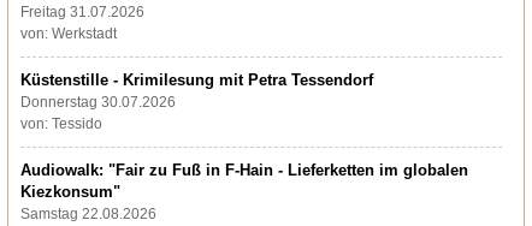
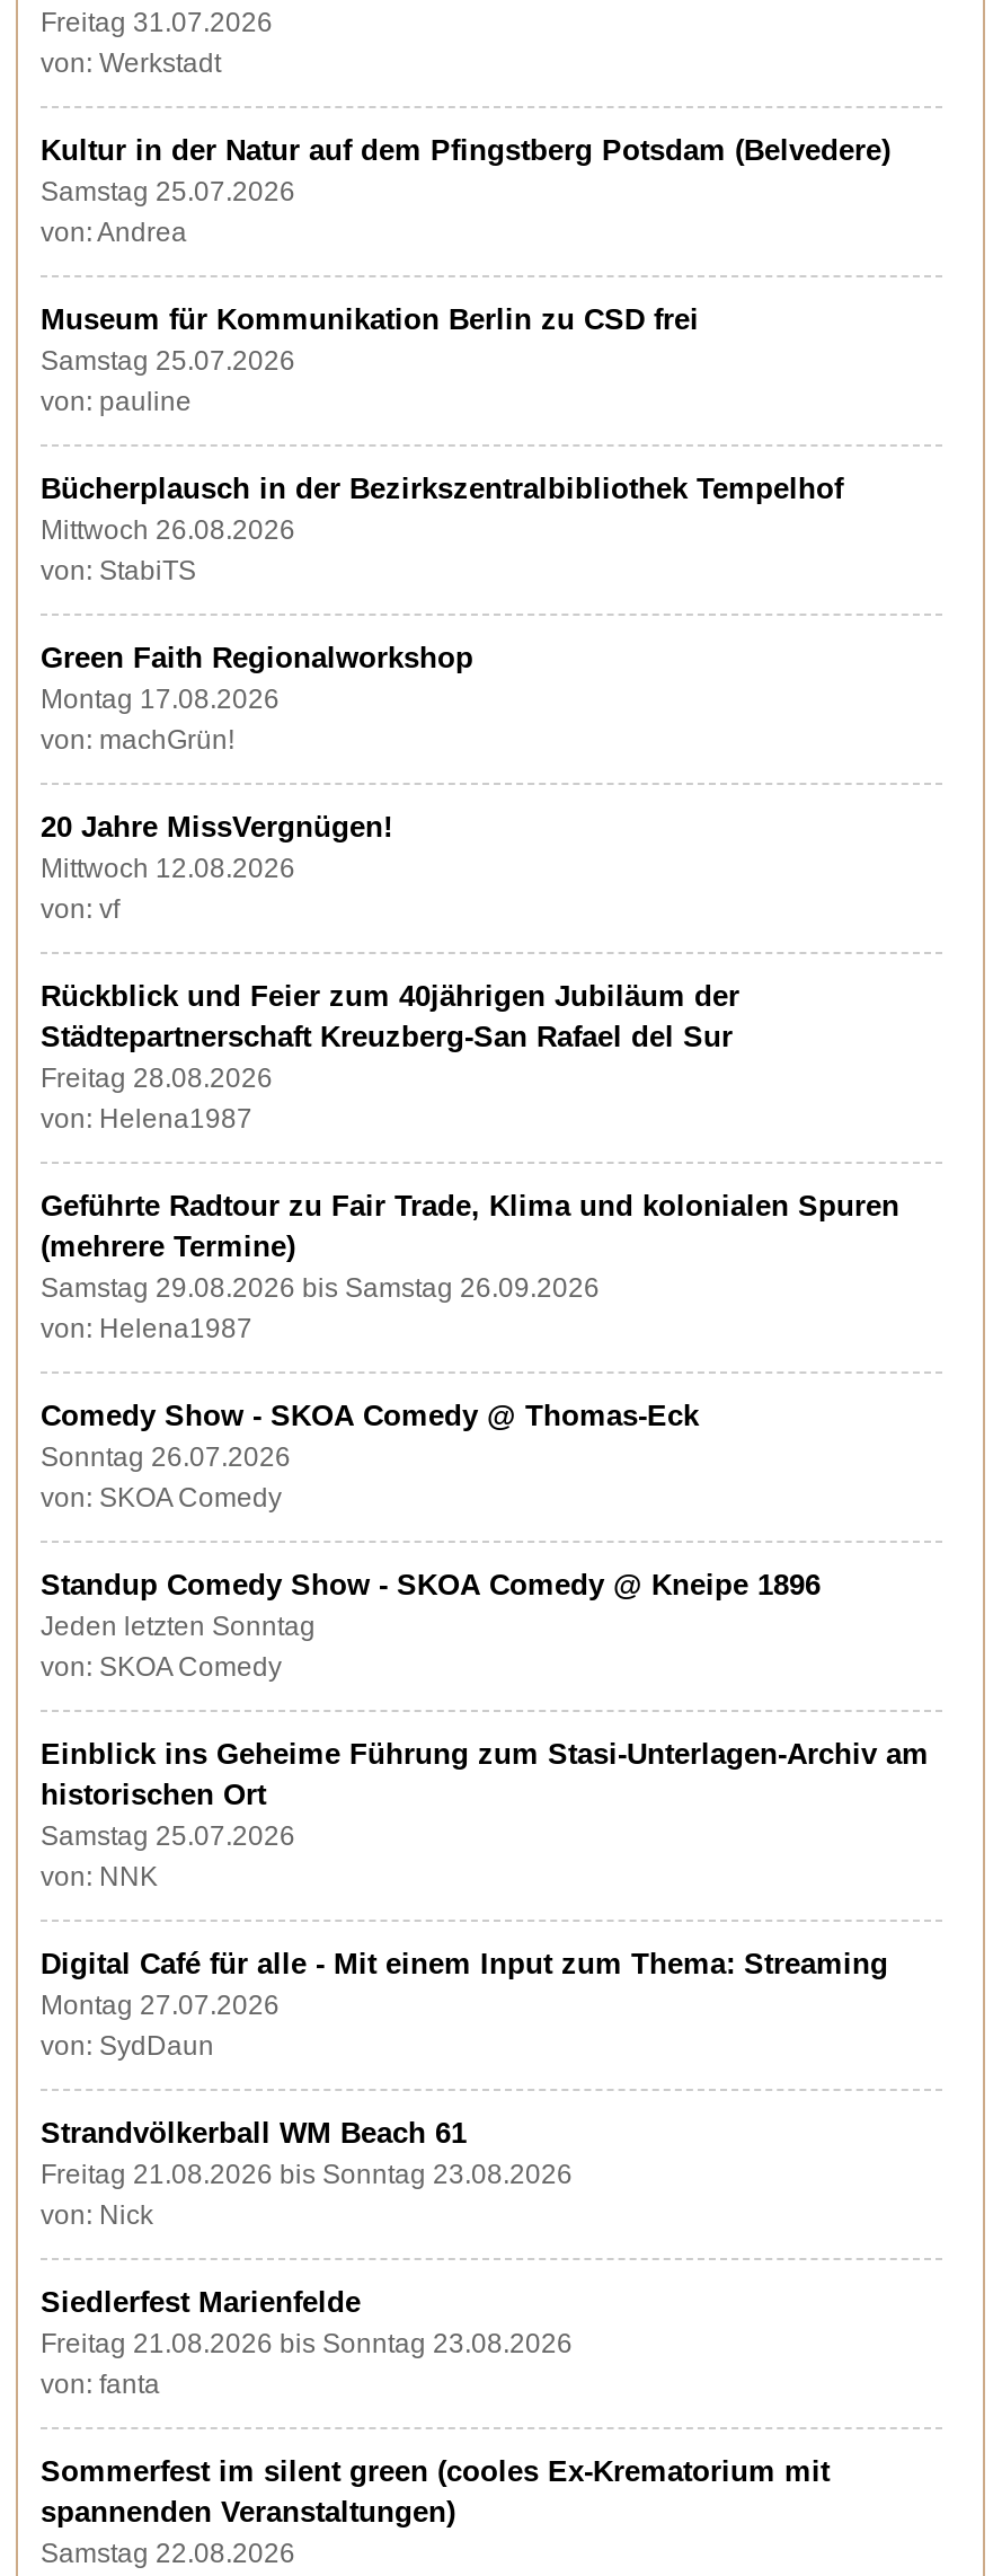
- Küstenstille - Krimilesung mit Petra Tessendorf
- Donnerstag 30.07.2026
- von: Tessido
- Audiowalk: "Fair zu Fuß in F-Hain - Lieferketten im globalen
- Kiezkonsum"
+ Kultur in der Natur auf dem Pfingstberg Potsdam (Belvedere)
+ Samstag 25.07.2026
+ von: Andrea
+ Museum für Kommunikation Berlin zu CSD frei
+ Samstag 25.07.2026
+ von: pauline
+ Bücherplausch in der Bezirkszentralbibliothek Tempelhof
+ Mittwoch 26.08.2026
+ von: StabiTS
+ Green Faith Regionalworkshop
+ Montag 17.08.2026
+ von: machGrün!
+ 20 Jahre MissVergnügen!
+ Mittwoch 12.08.2026
+ von: vf
+ Rückblick und Feier zum 40jährigen Jubiläum der
+ Städtepartnerschaft Kreuzberg-San Rafael del Sur
+ Freitag 28.08.2026
+ von: Helena1987
+ Geführte Radtour zu Fair Trade, Klima und kolonialen Spuren
+ (mehrere Termine)
+ Samstag 29.08.2026 bis Samstag 26.09.2026
+ von: Helena1987
+ Comedy Show - SKOA Comedy @ Thomas-Eck
+ Sonntag 26.07.2026
+ von: SKOA Comedy
+ Standup Comedy Show - SKOA Comedy @ Kneipe 1896
+ Jeden letzten Sonntag
+ von: SKOA Comedy
+ Einblick ins Geheime Führung zum Stasi-Unterlagen-Archiv am
+ historischen Ort
+ Samstag 25.07.2026
+ von: NNK
+ Digital Café für alle - Mit einem Input zum Thema: Streaming
+ Montag 27.07.2026
+ von: SydDaun
+ Strandvölkerball WM Beach 61
+ Freitag 21.08.2026 bis Sonntag 23.08.2026
+ von: Nick
+ Siedlerfest Marienfelde
+ Freitag 21.08.2026 bis Sonntag 23.08.2026
+ von: fanta
+ Sommerfest im silent green (cooles Ex-Krematorium mit
+ spannenden Veranstaltungen)
